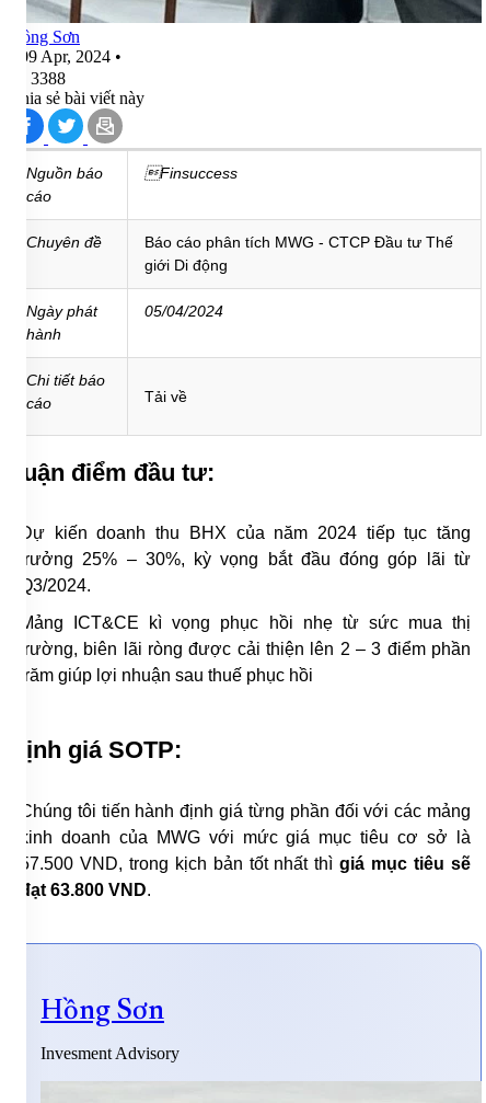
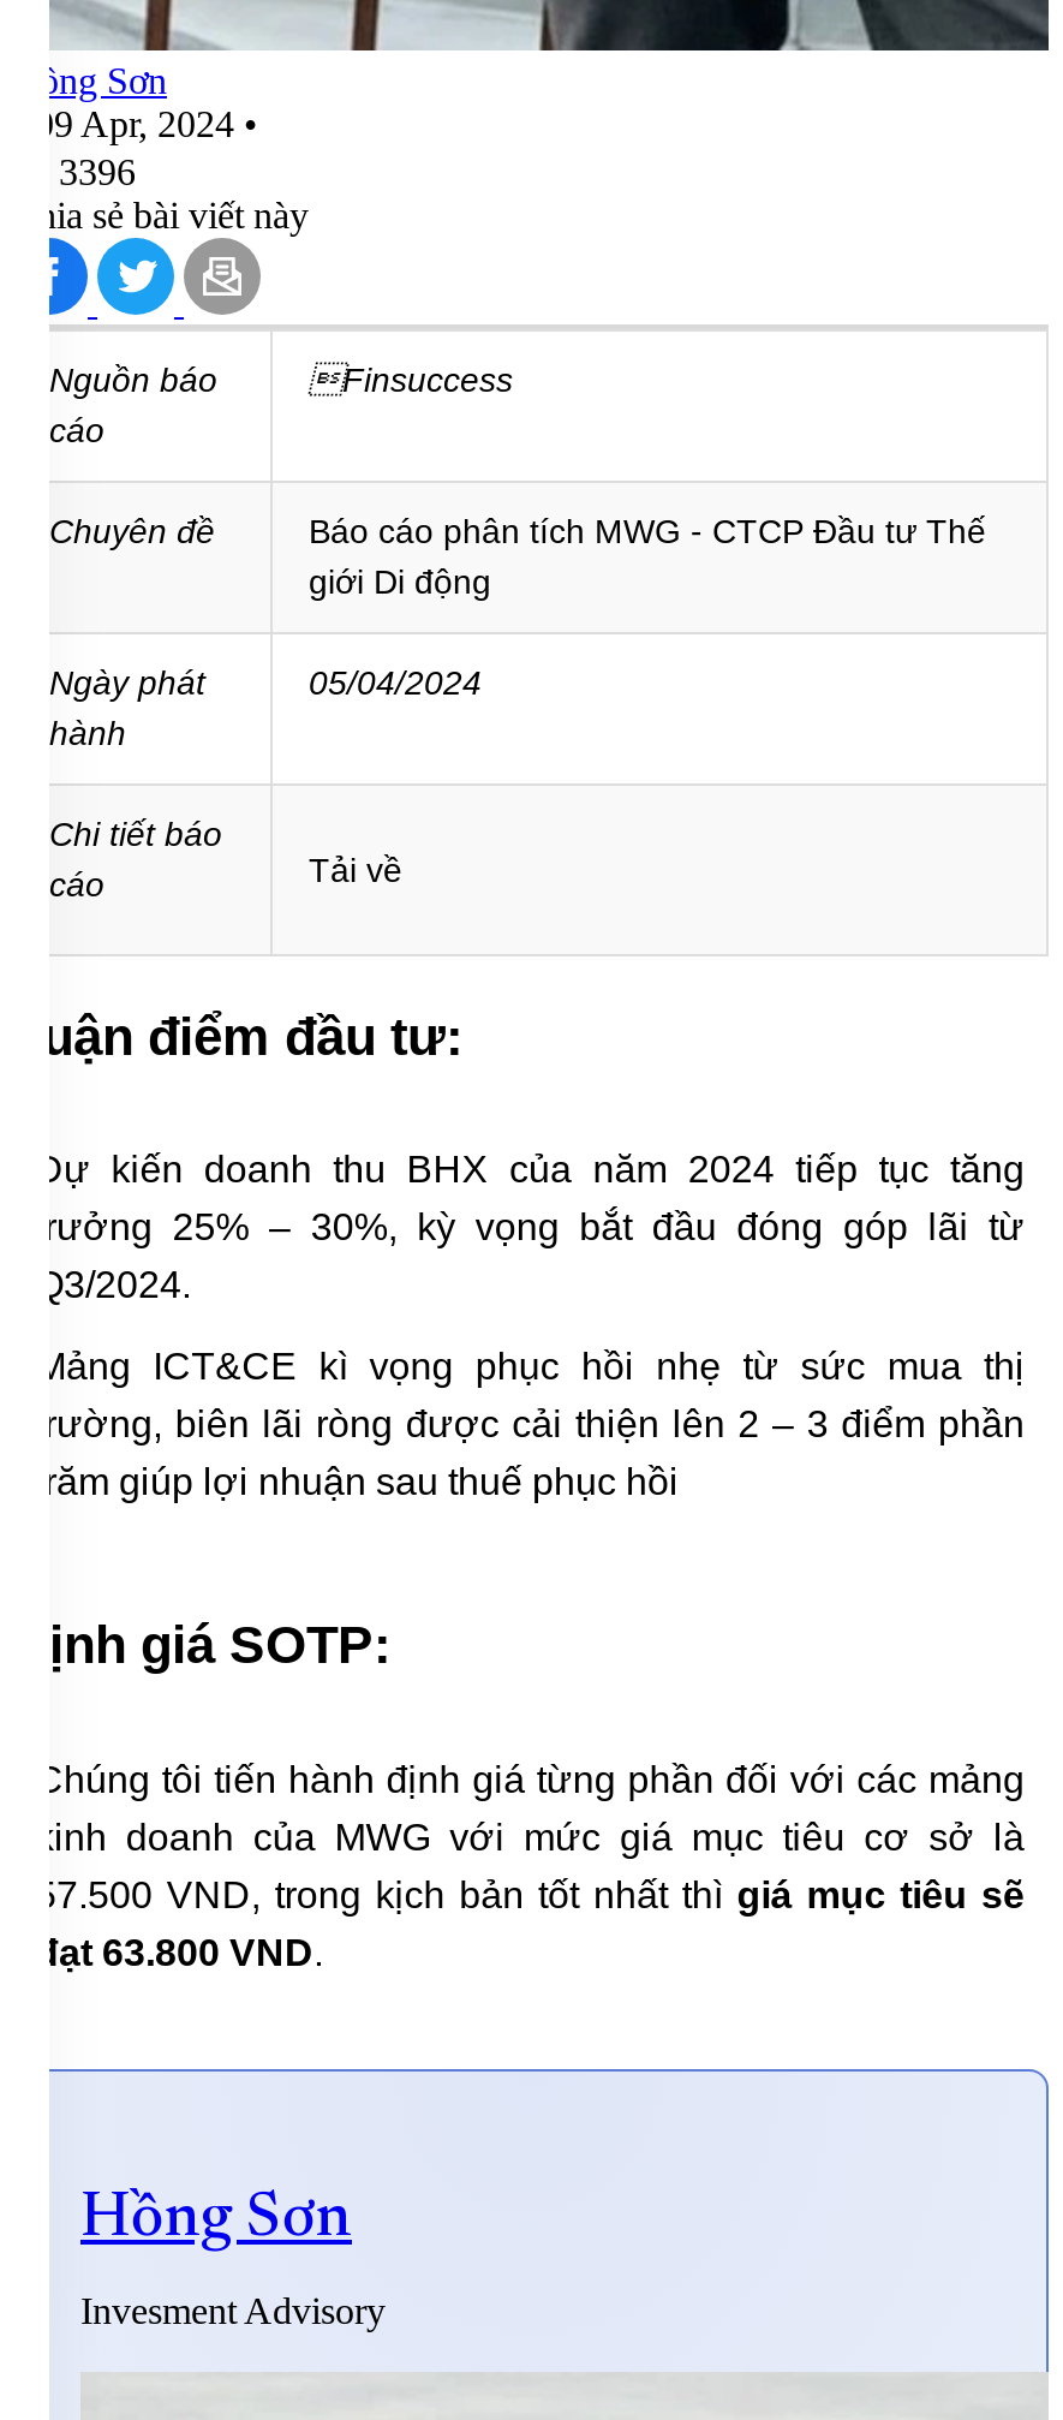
- 3388
+ 3396
